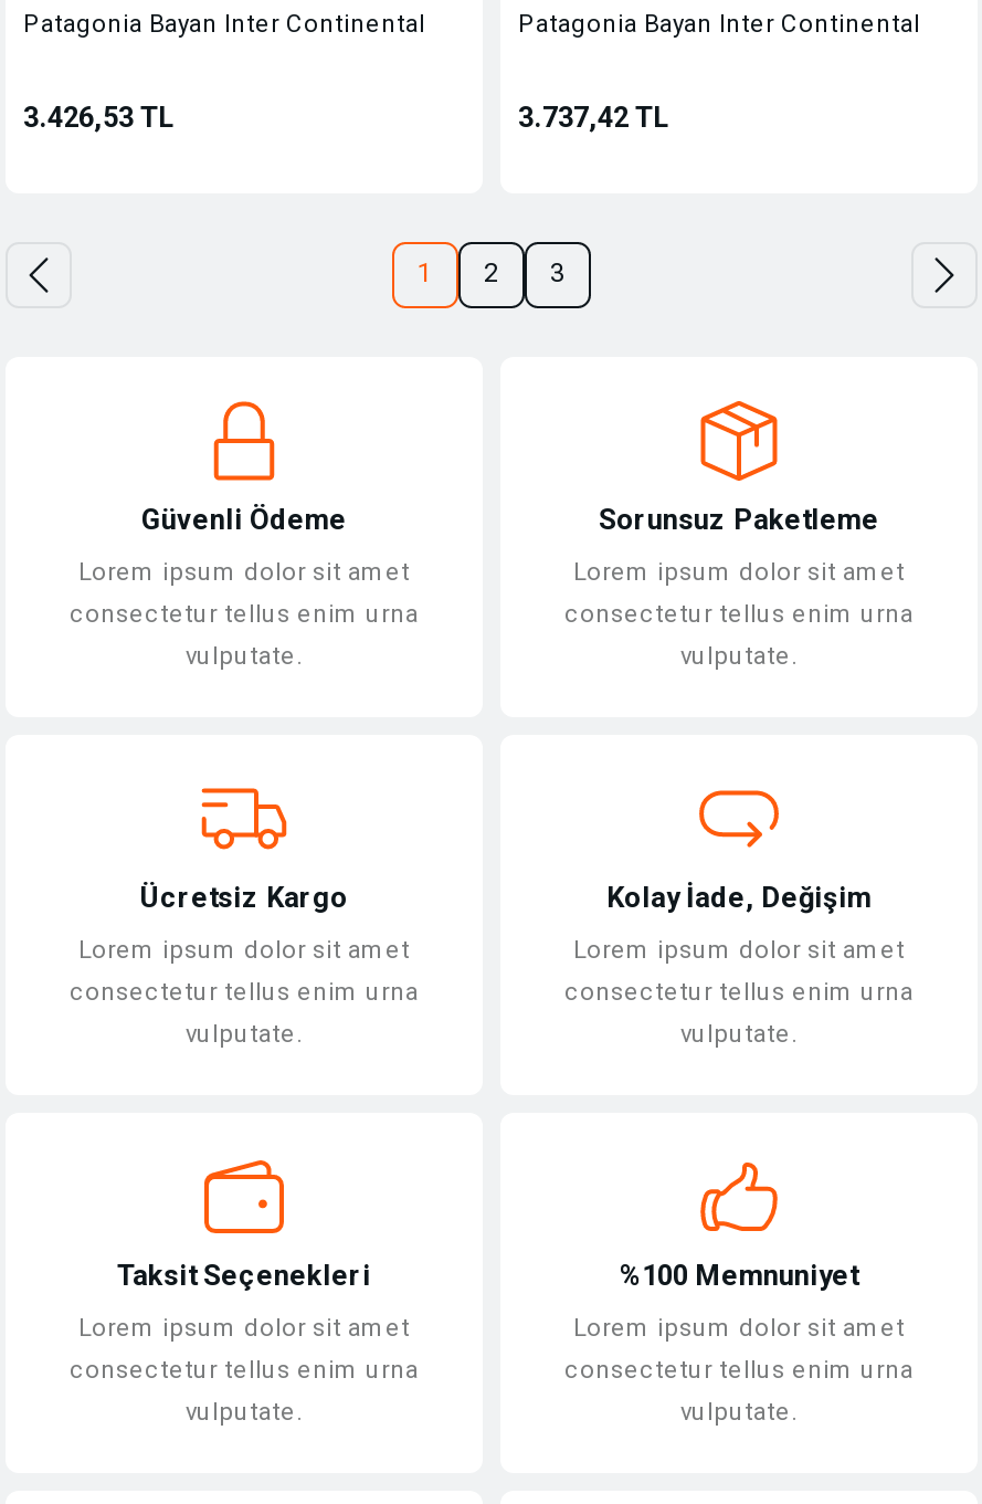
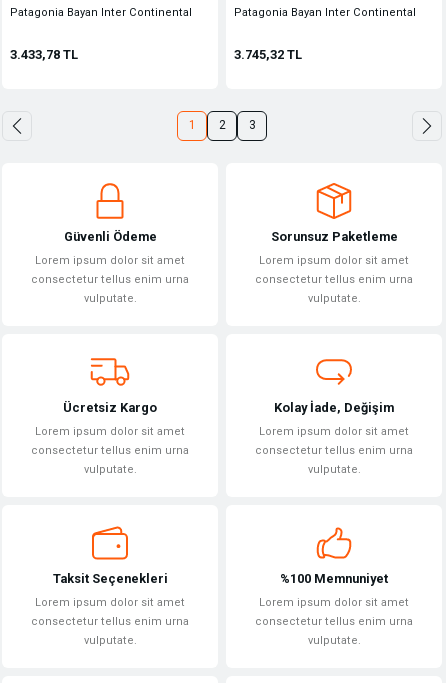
- 3.426,53 TL
+ 3.433,78 TL

- 3.737,42 TL
+ 3.745,32 TL
